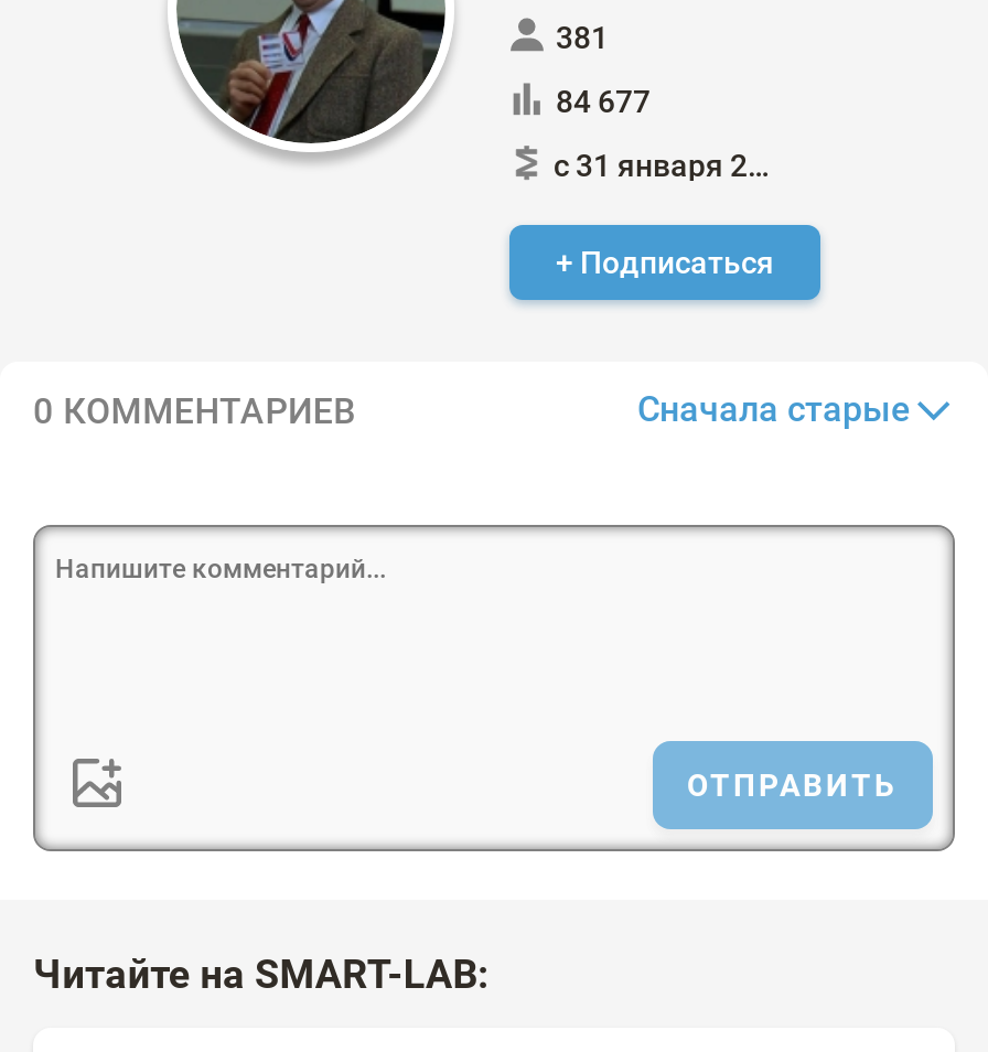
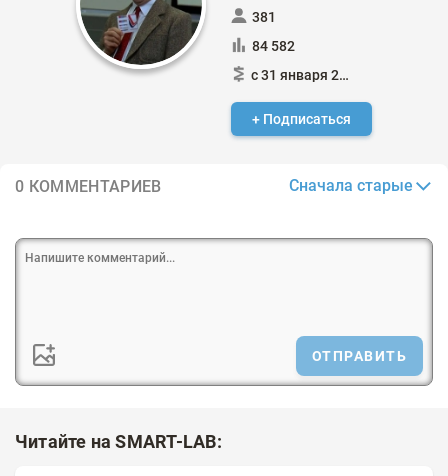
- 84 677
+ 84 582
